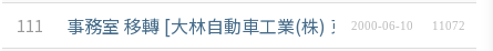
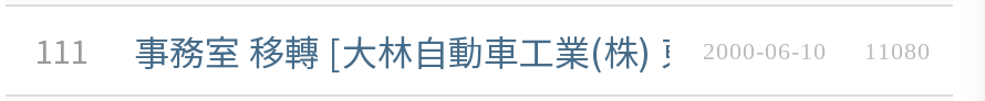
- 11072
+ 11080
